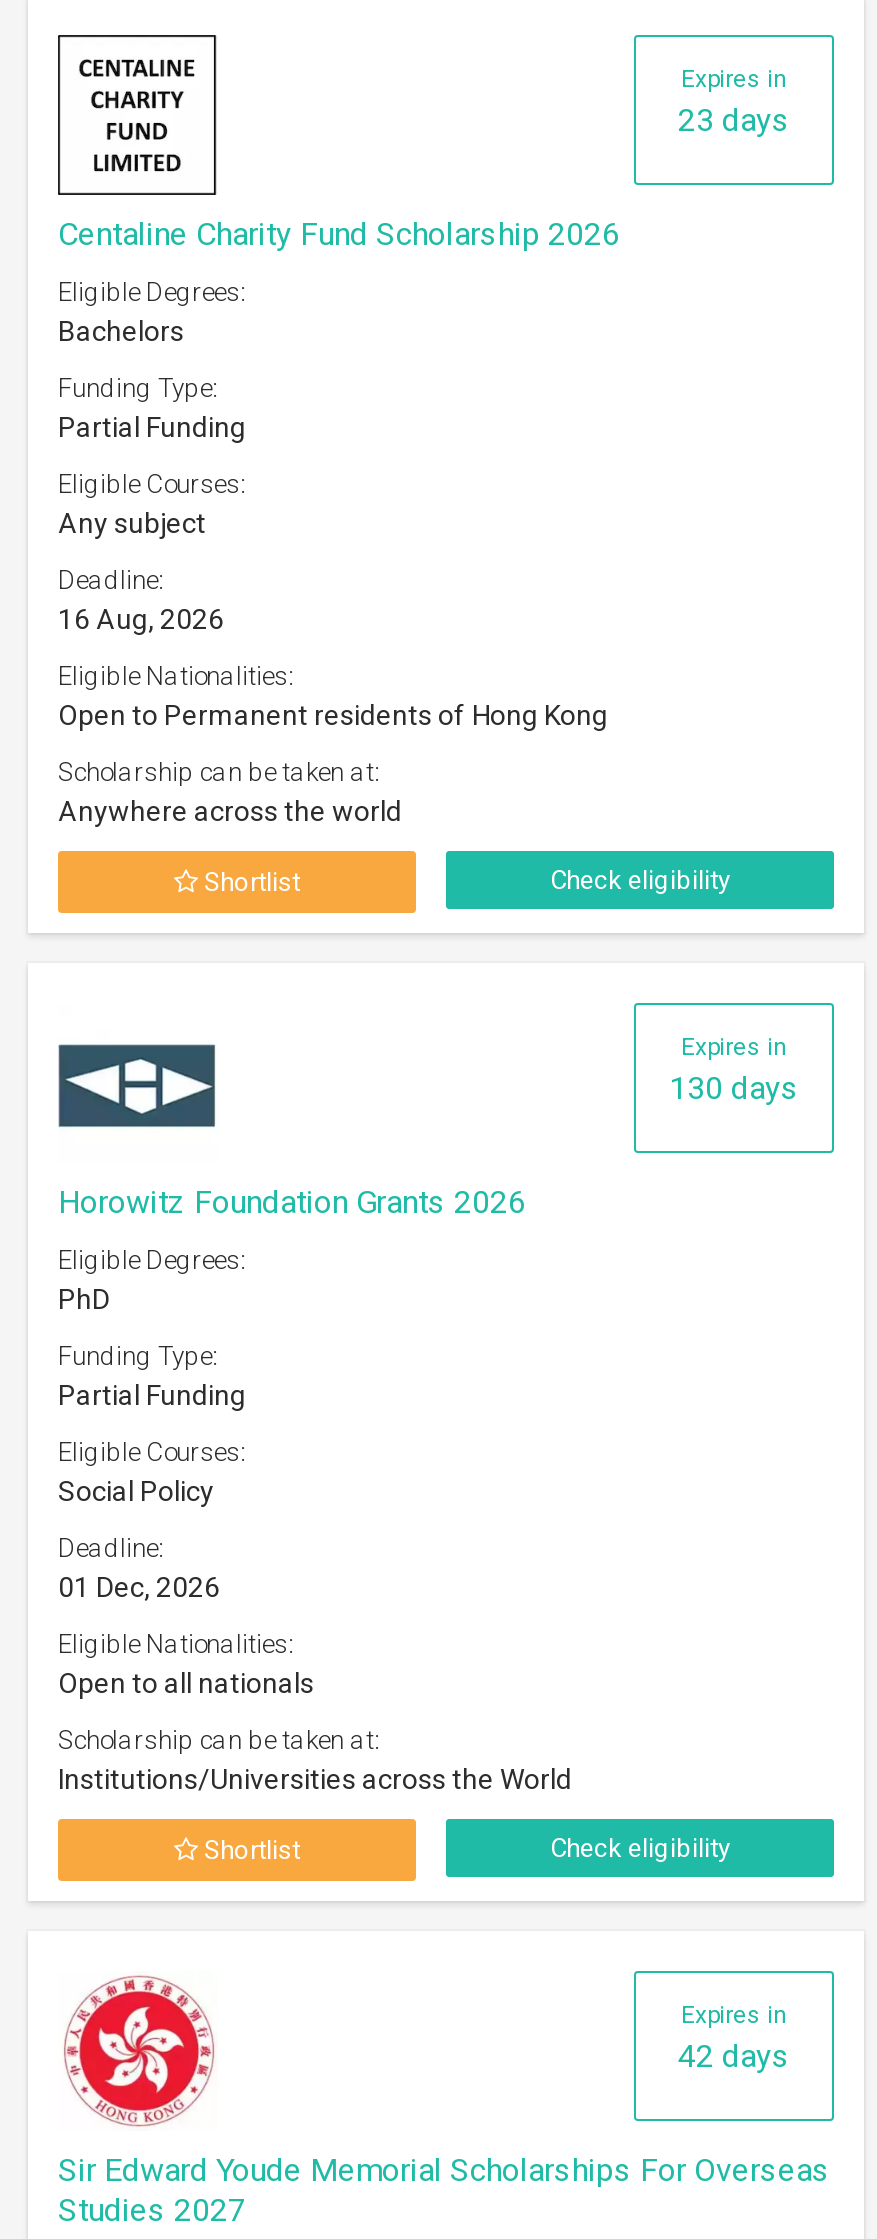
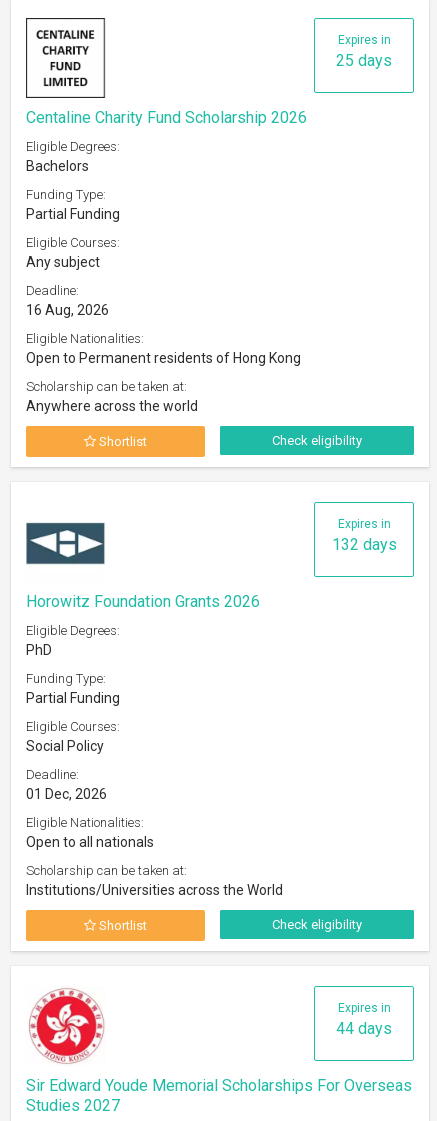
- 23 days
+ 25 days

- 130 days
+ 132 days

- 42 days
+ 44 days
